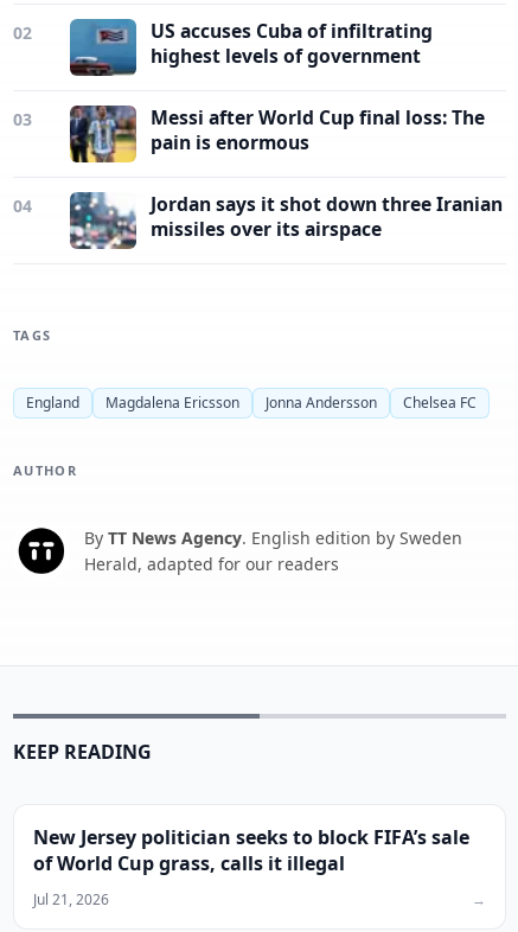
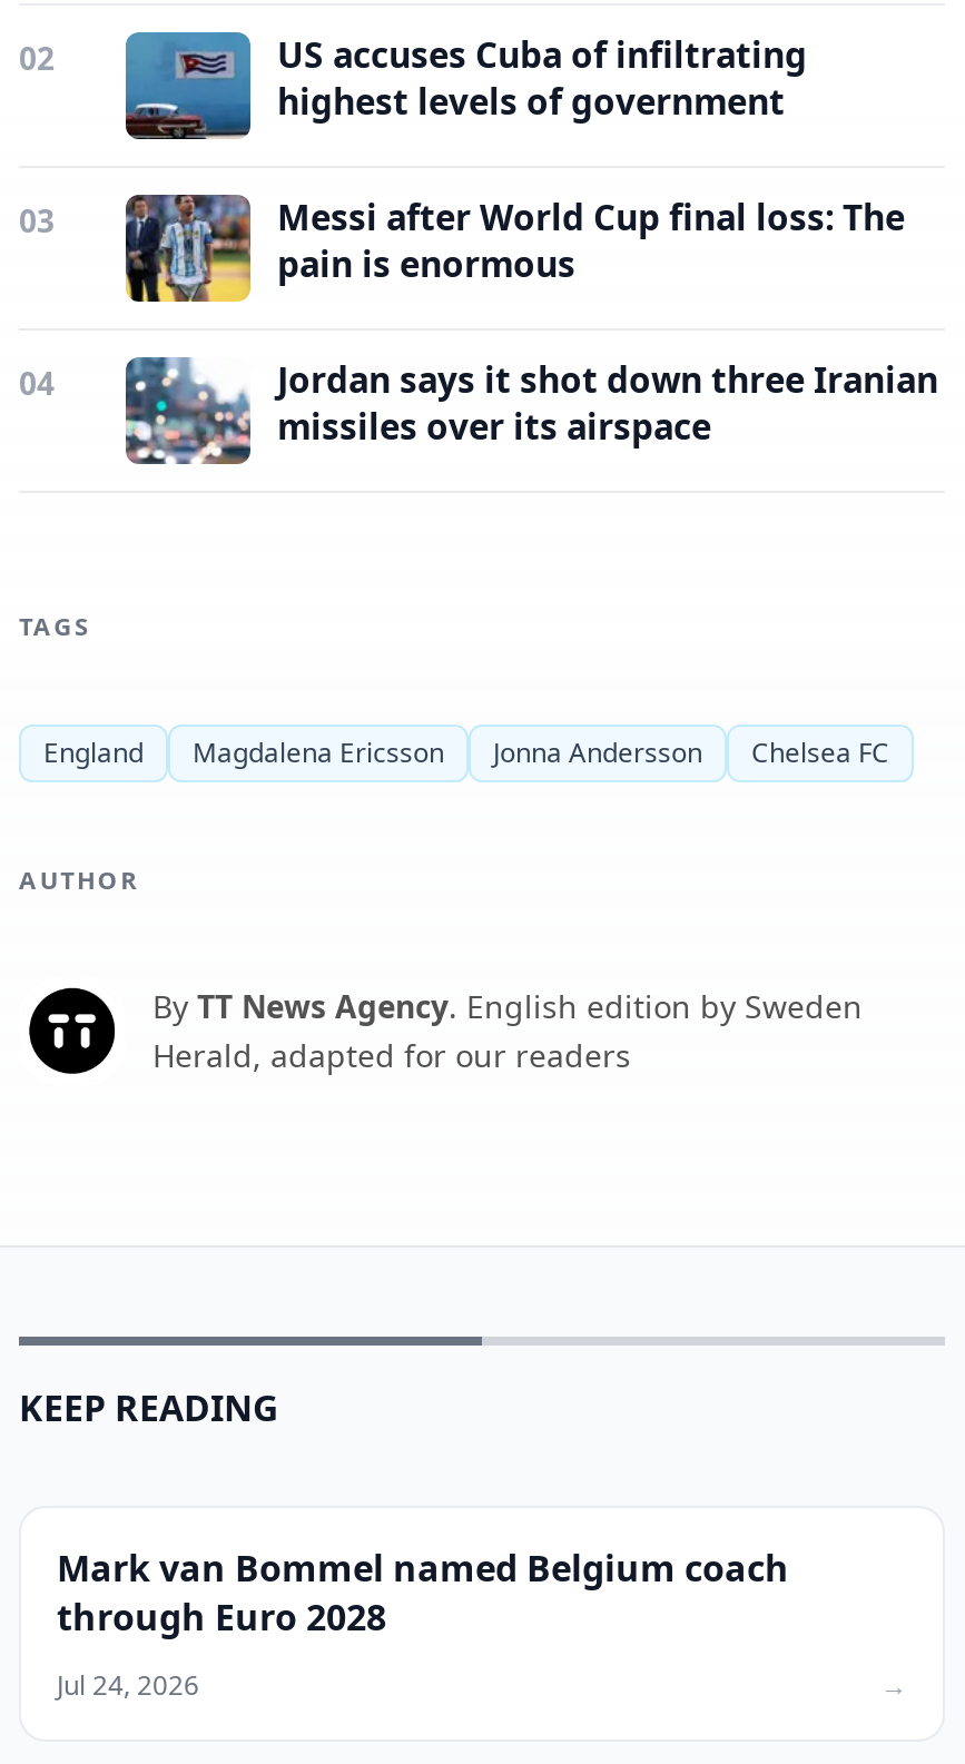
- New Jersey politician seeks to block FIFA’s sale
- of World Cup grass, calls it illegal
+ Mark van Bommel named Belgium coach
+ through Euro 2028

- Jul 21, 2026
+ Jul 24, 2026
